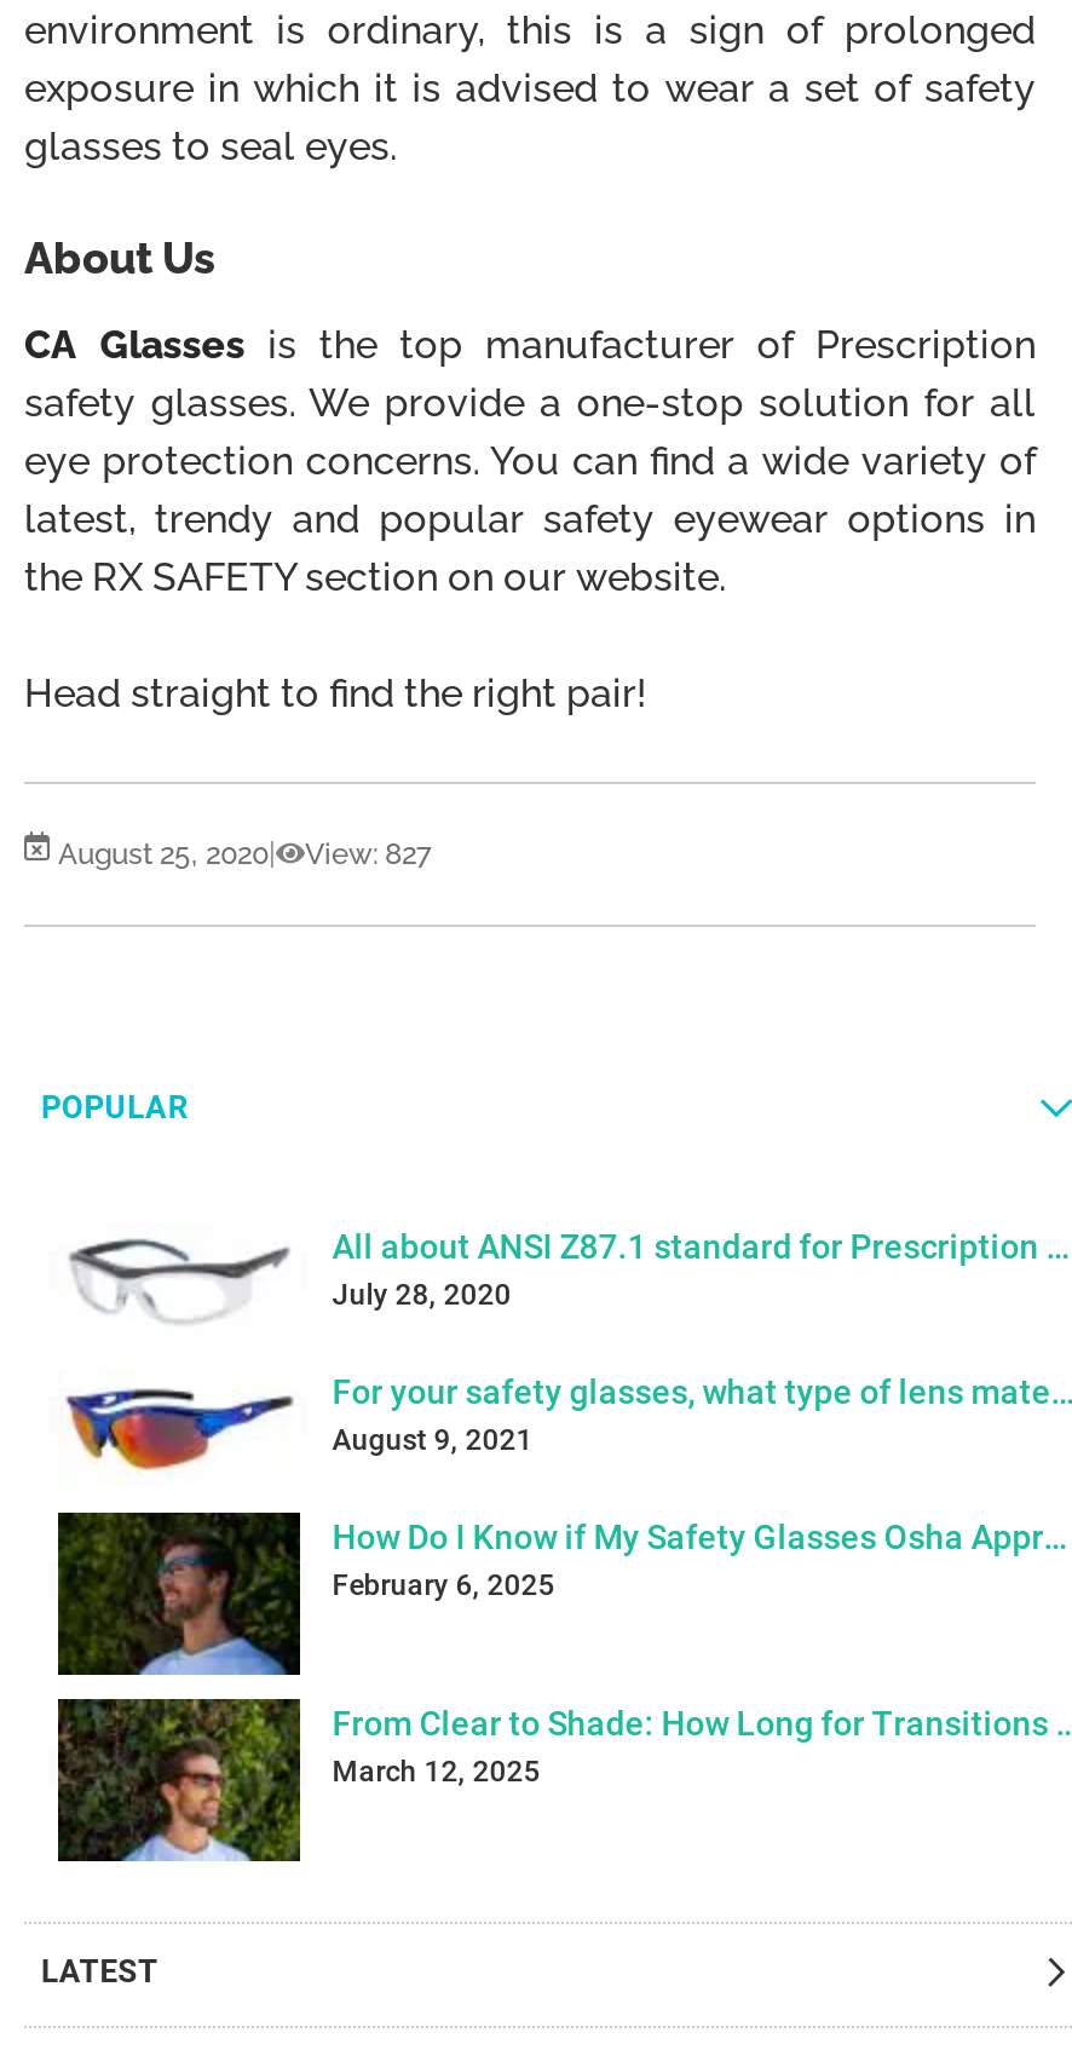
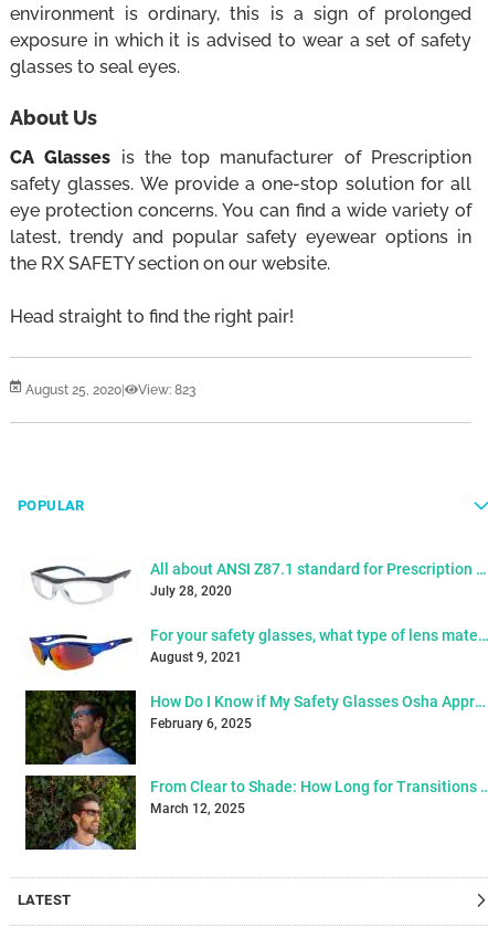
- View: 827
+ View: 823
